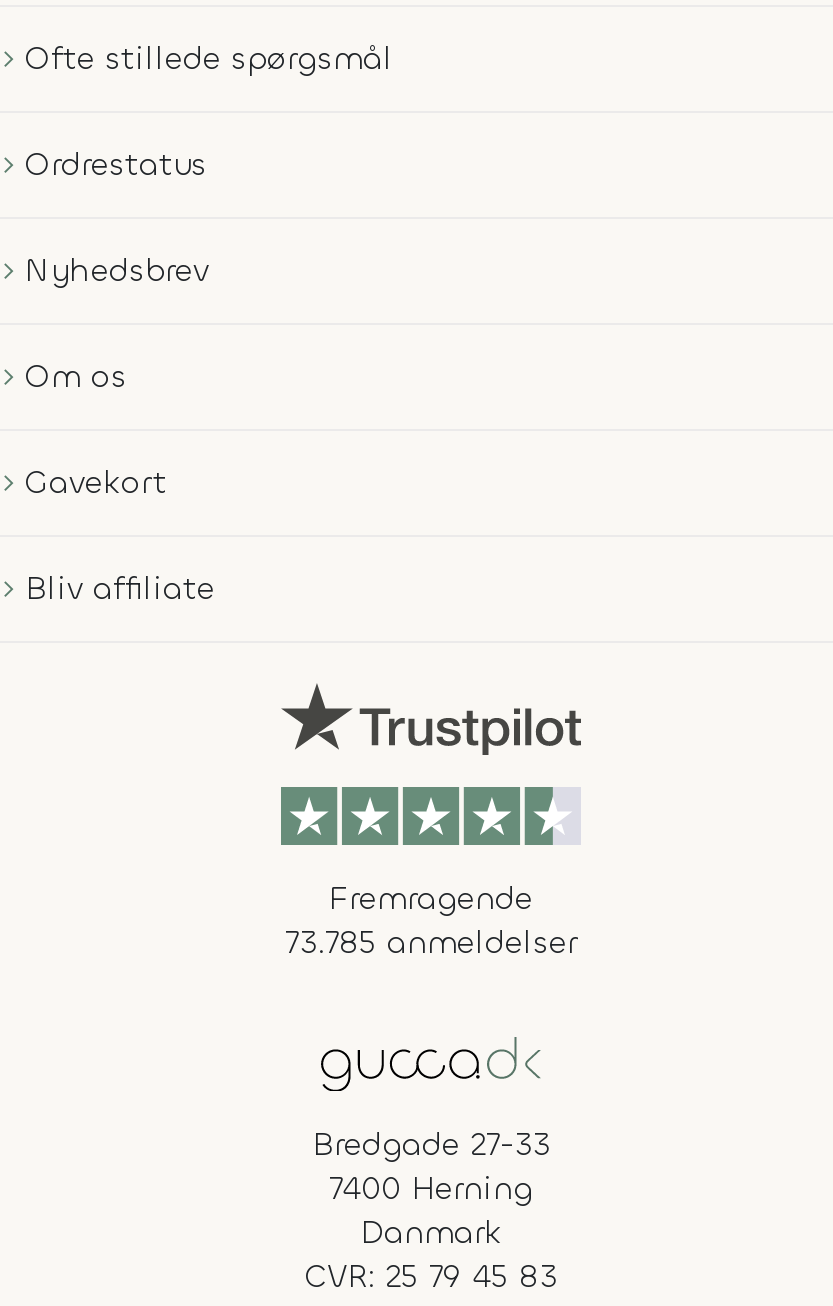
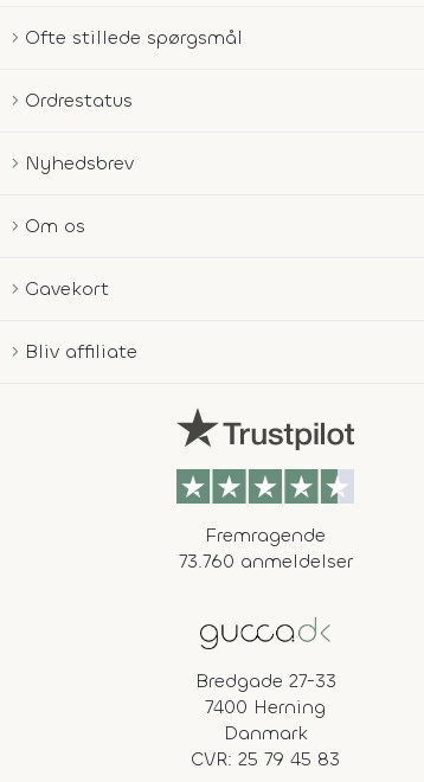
- 73.785 anmeldelser
+ 73.760 anmeldelser
